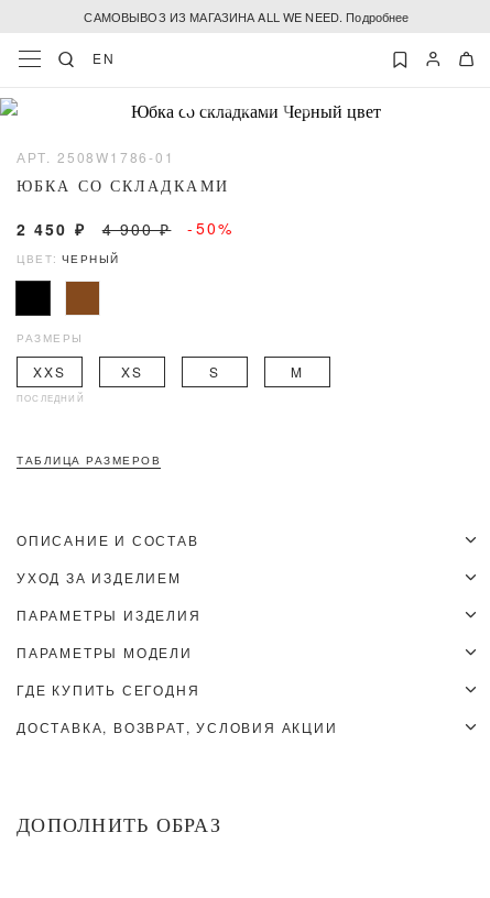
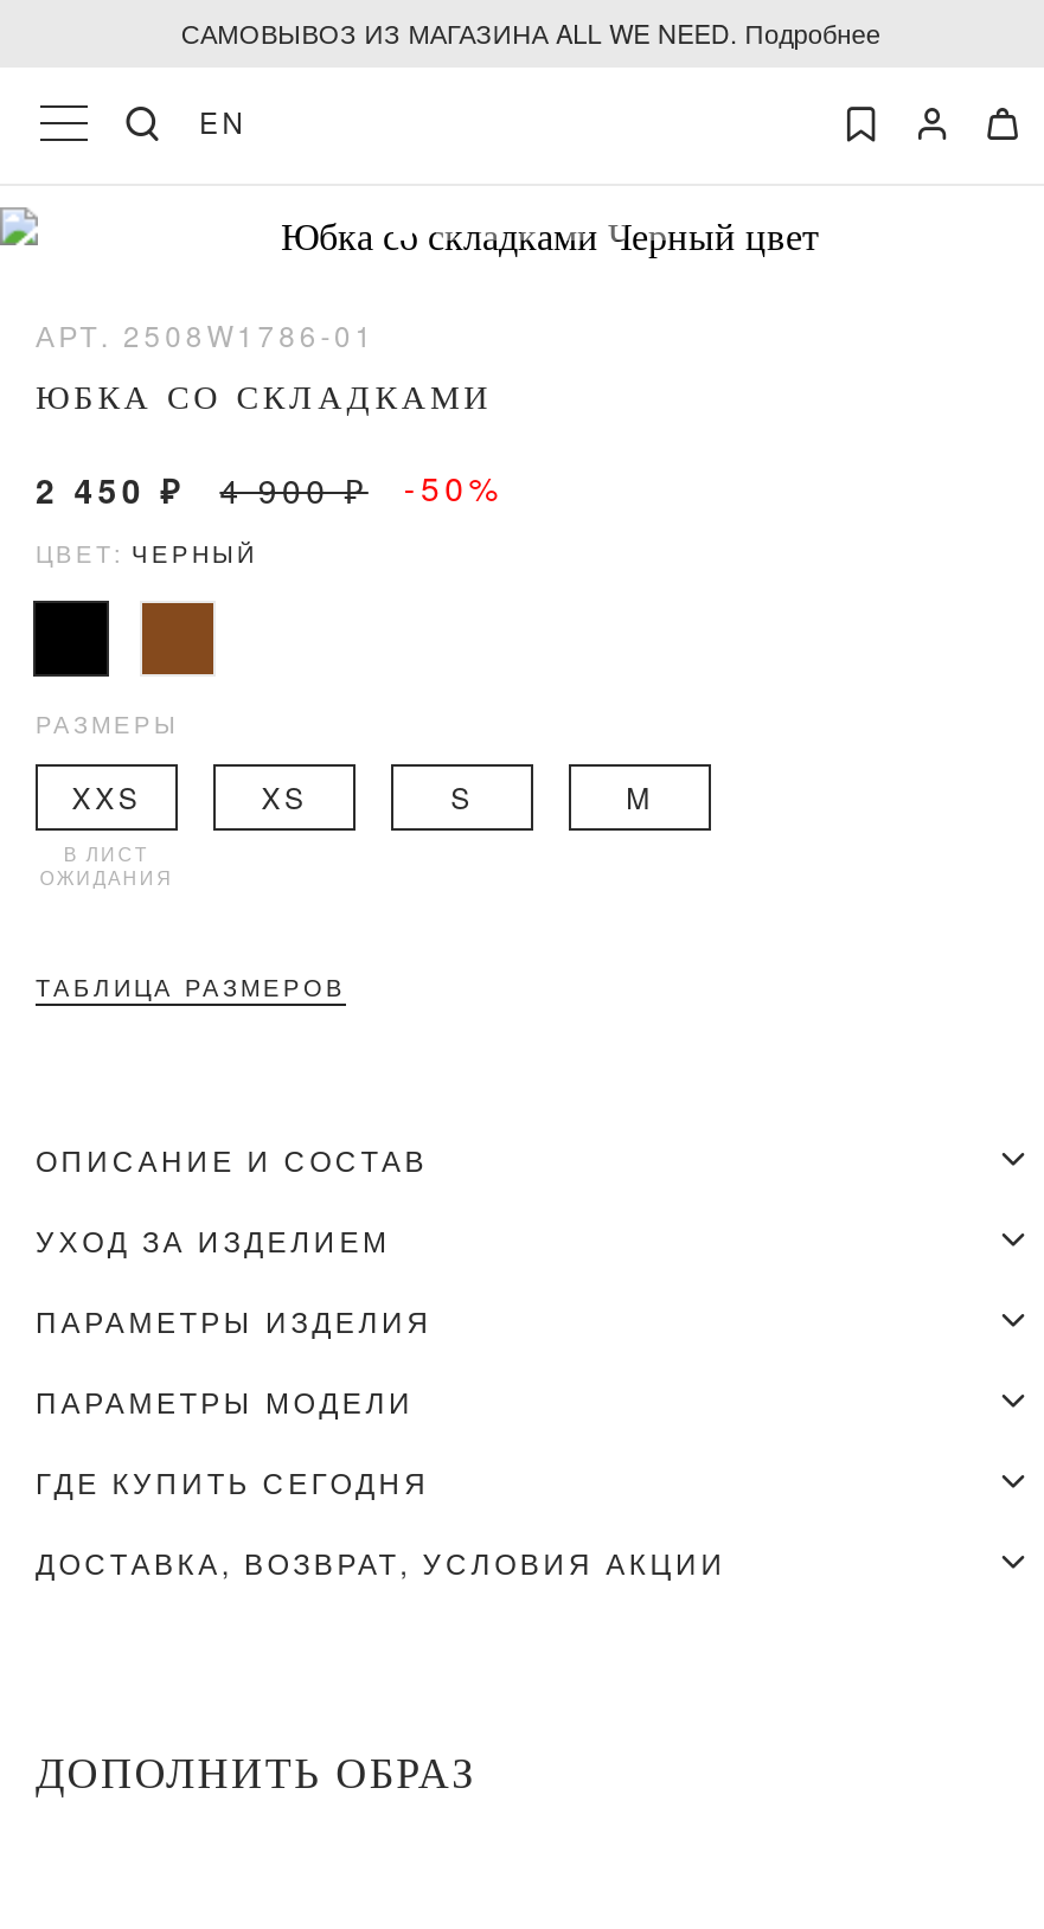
- ПОСЛЕДНИЙ
+ В ЛИСТ
+ ОЖИДАНИЯ
